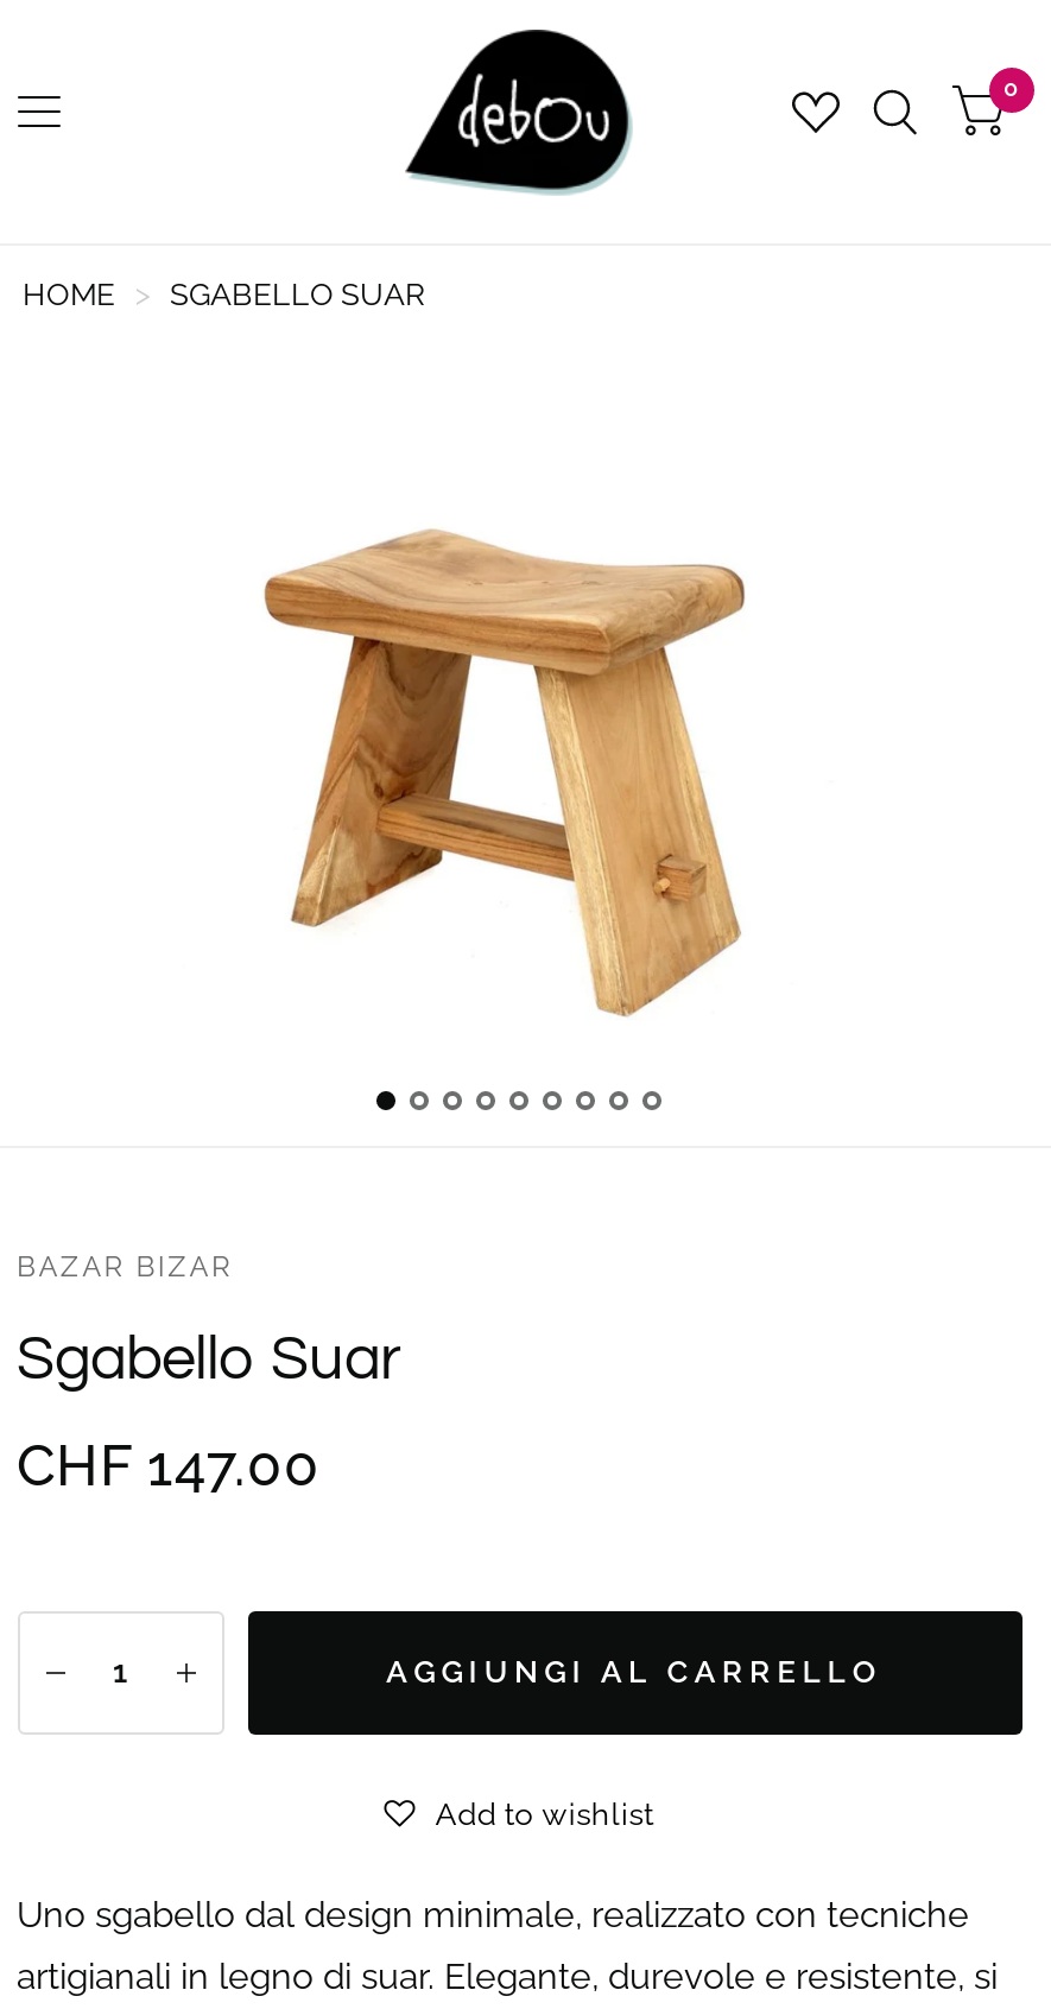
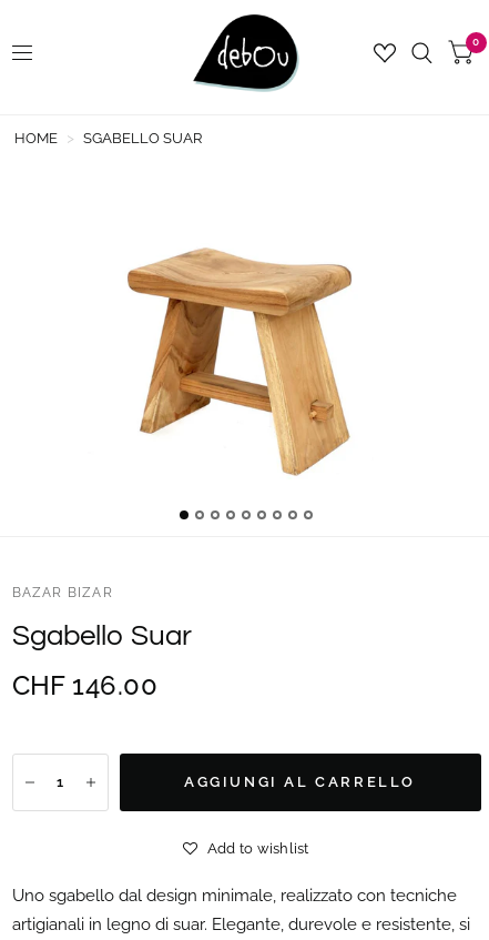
- CHF 147.00
+ CHF 146.00
